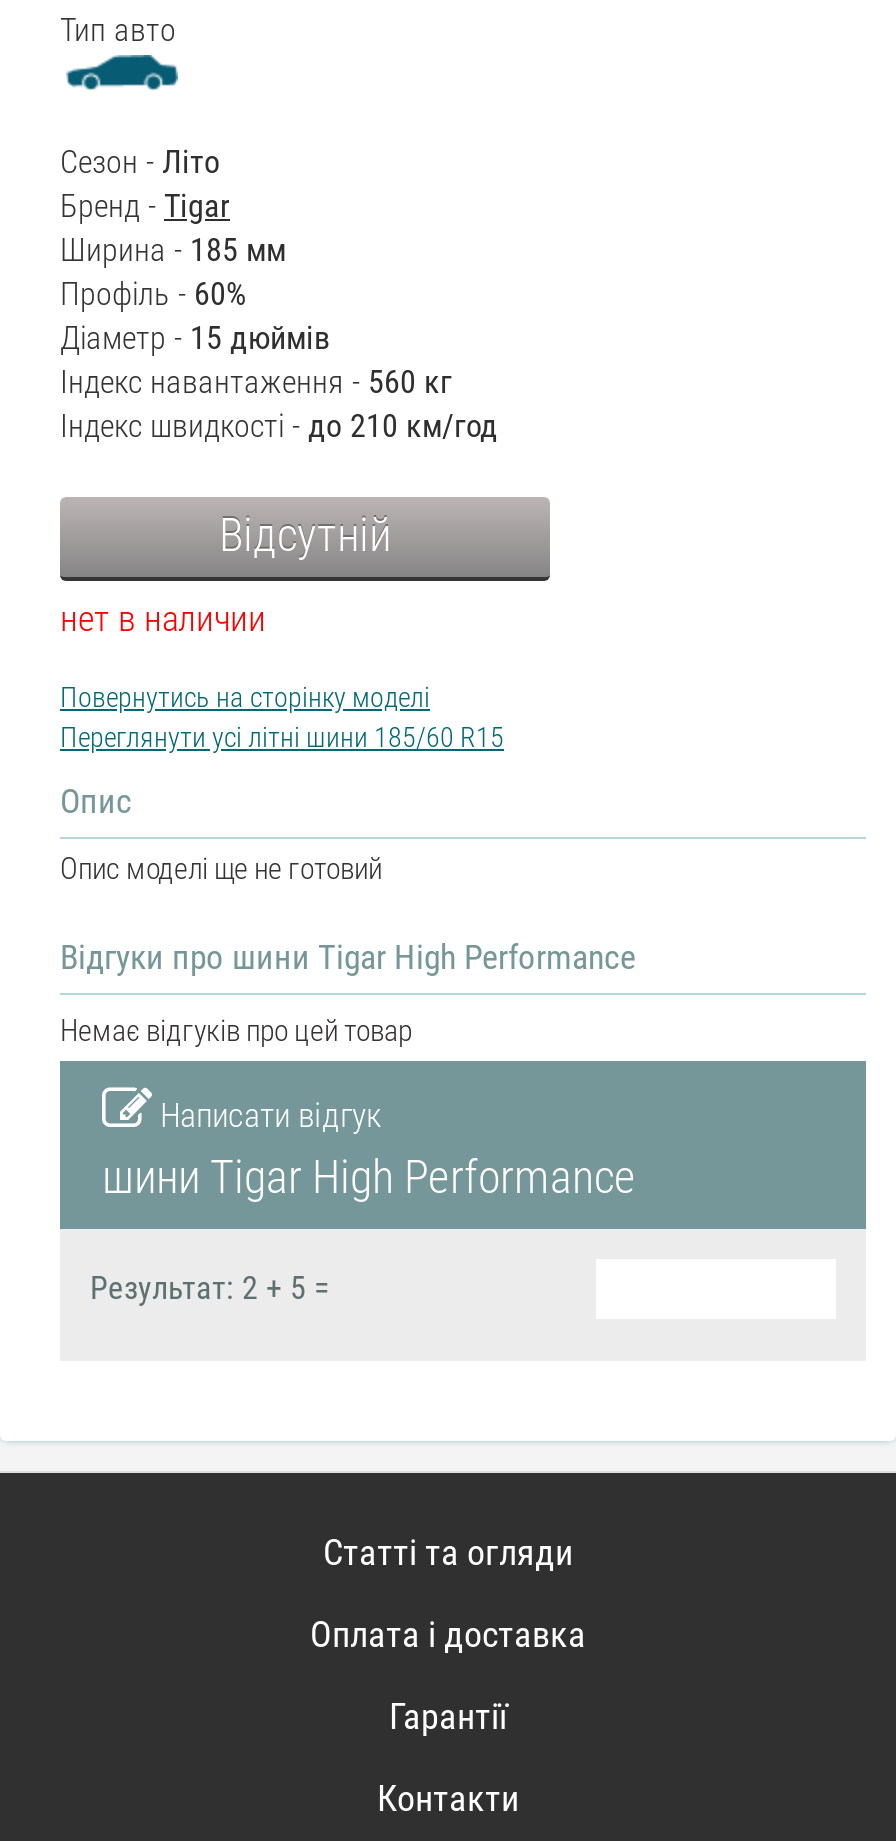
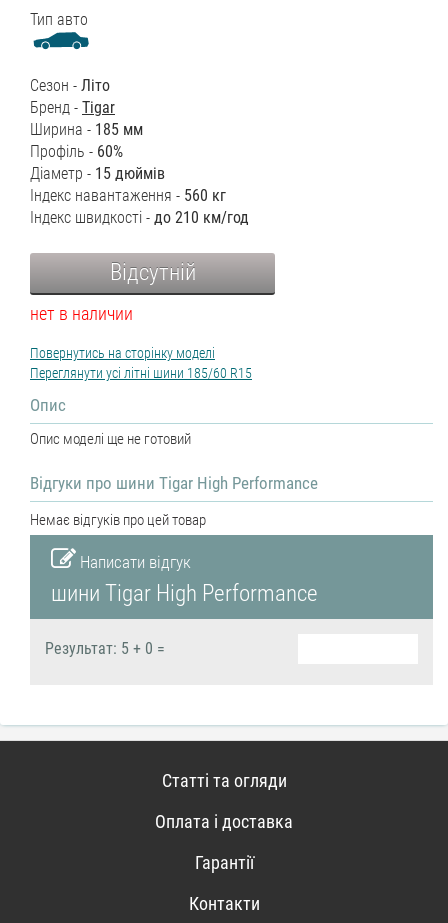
- Результат: 2 + 5 =
+ Результат: 5 + 0 =
